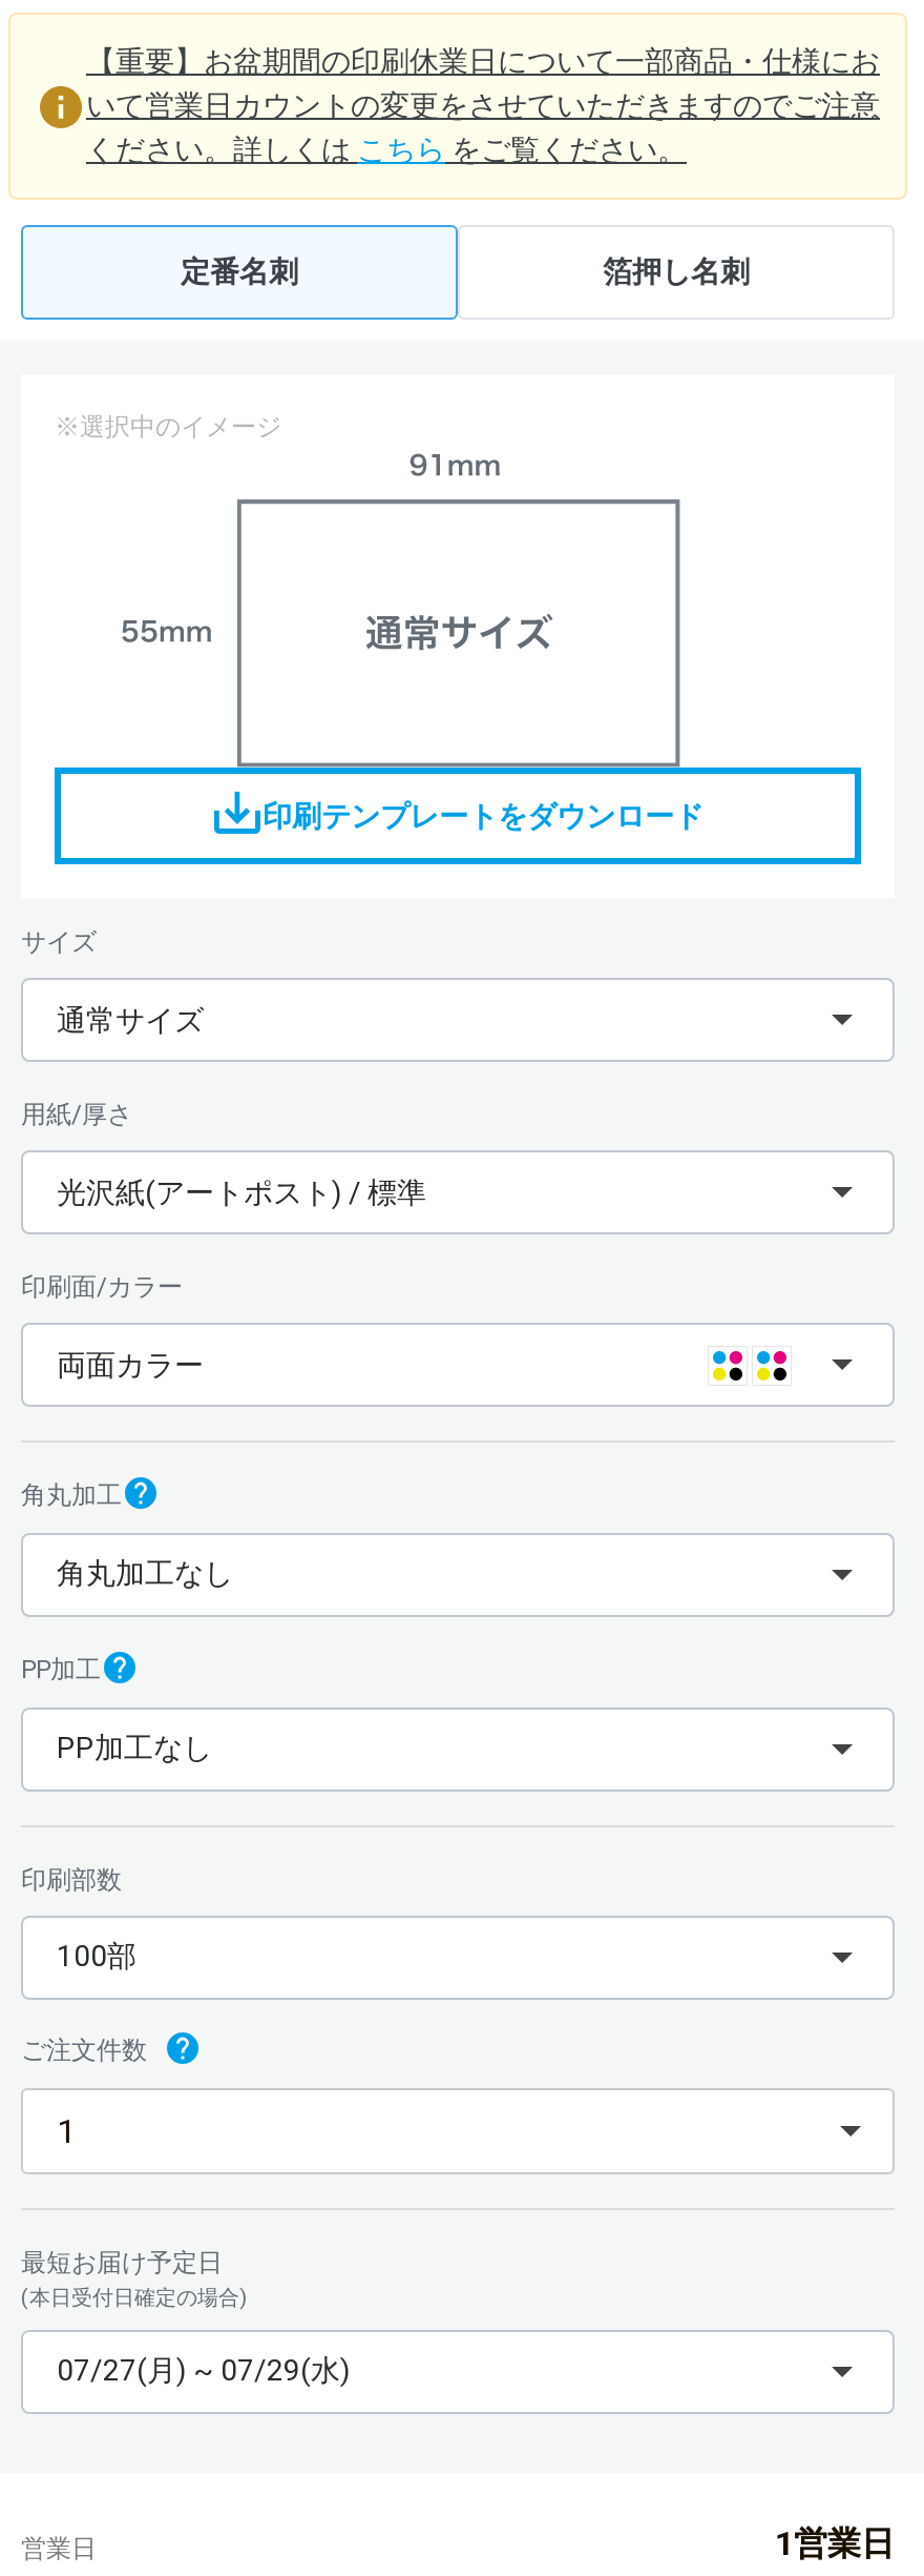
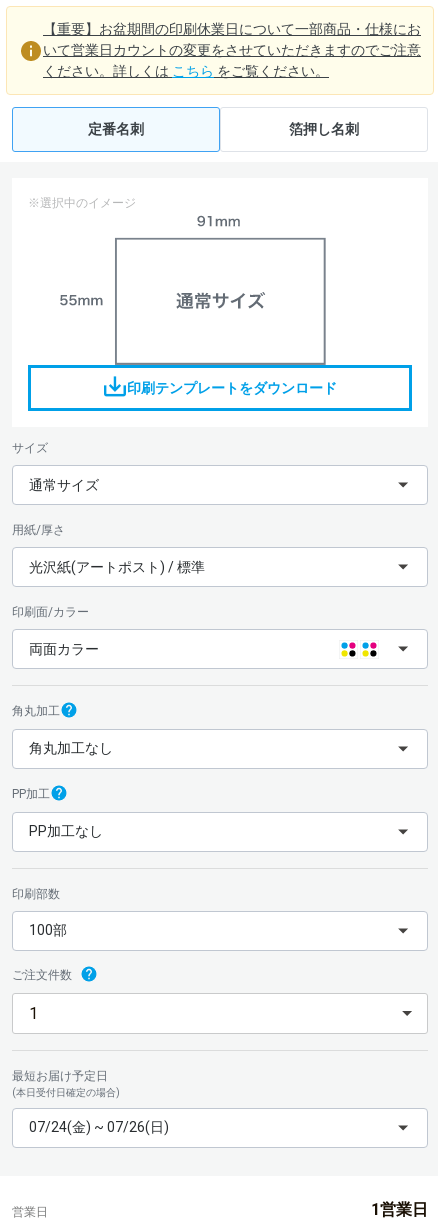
- 07/27(月) ~ 07/29(水)
+ 07/24(金) ~ 07/26(日)
